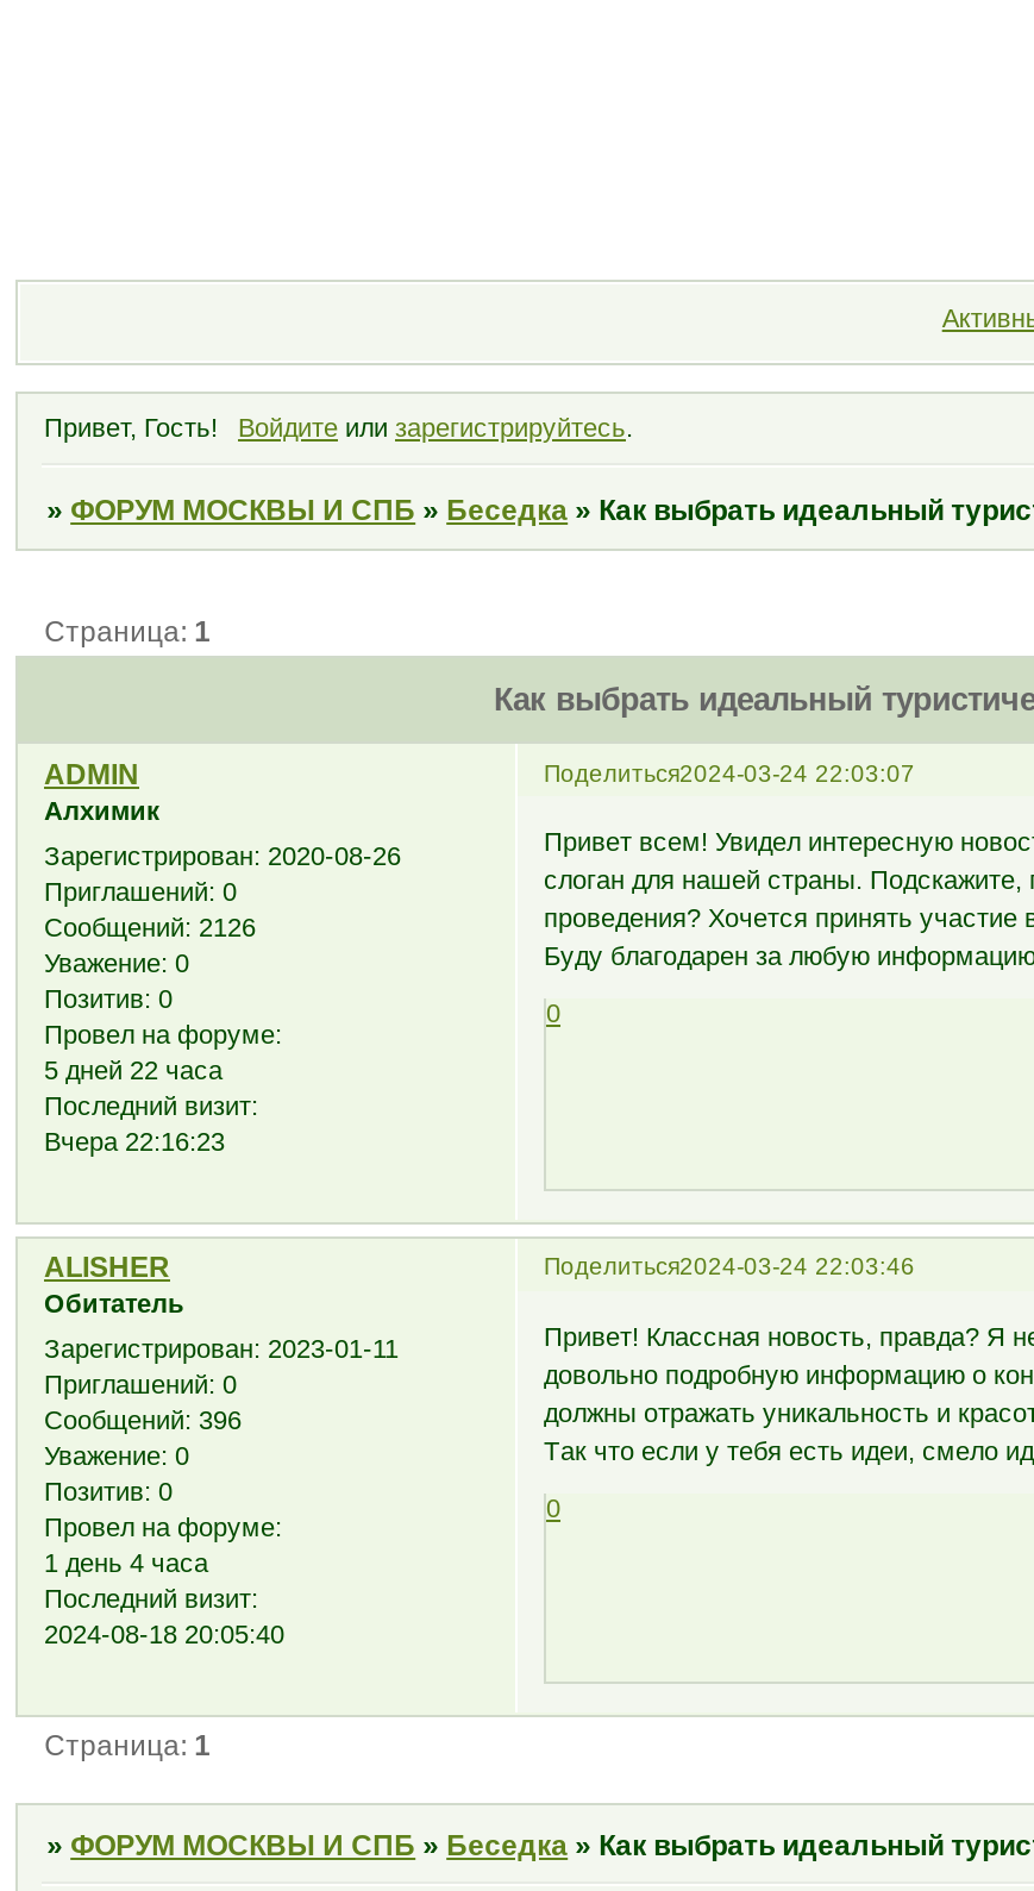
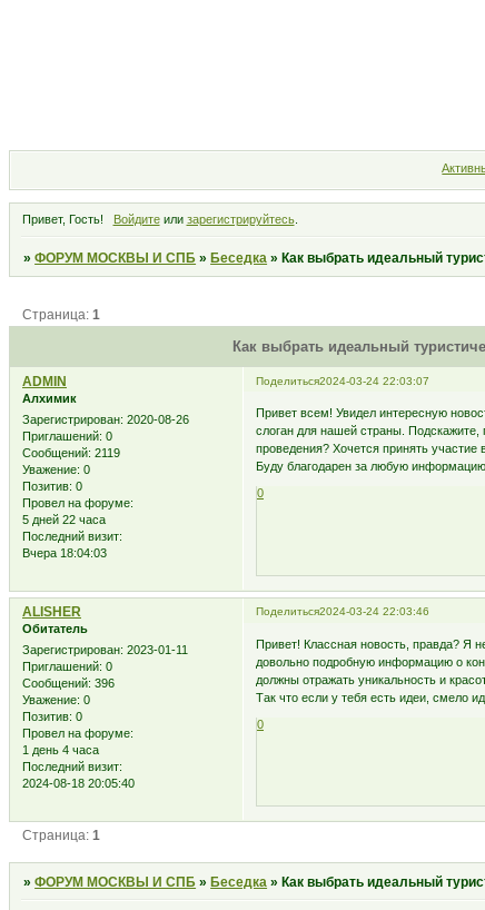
- Сообщений: 2126
+ Сообщений: 2119

- Вчера 22:16:23
+ Вчера 18:04:03
